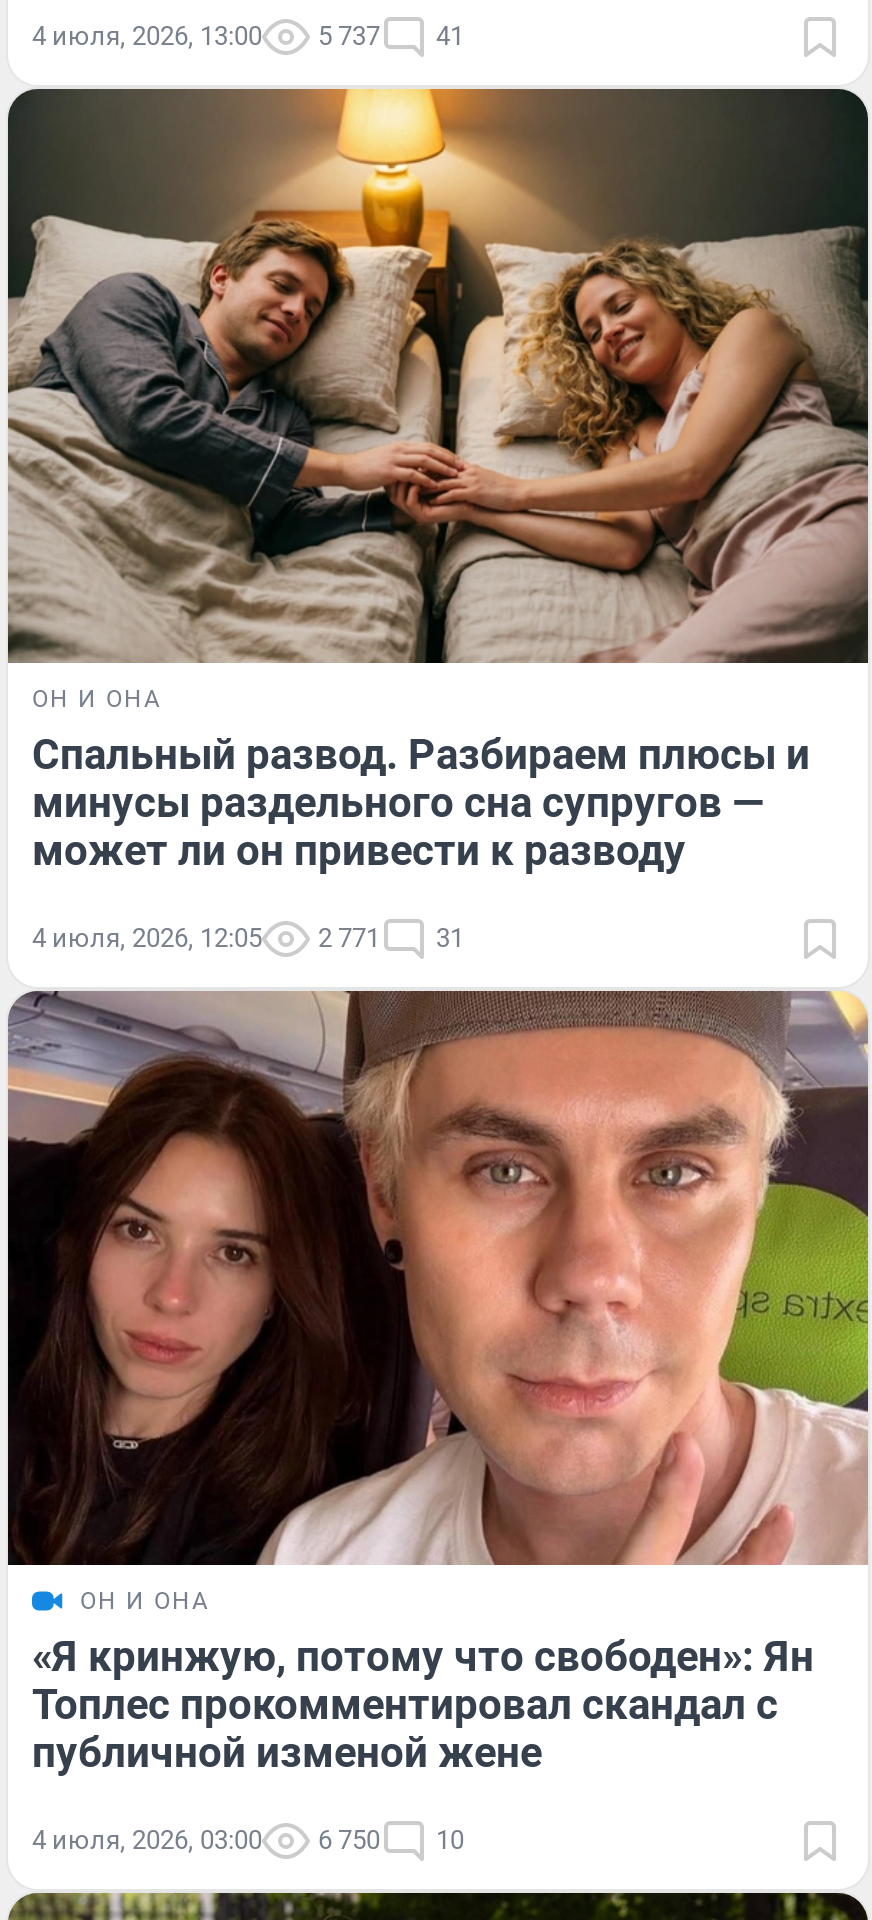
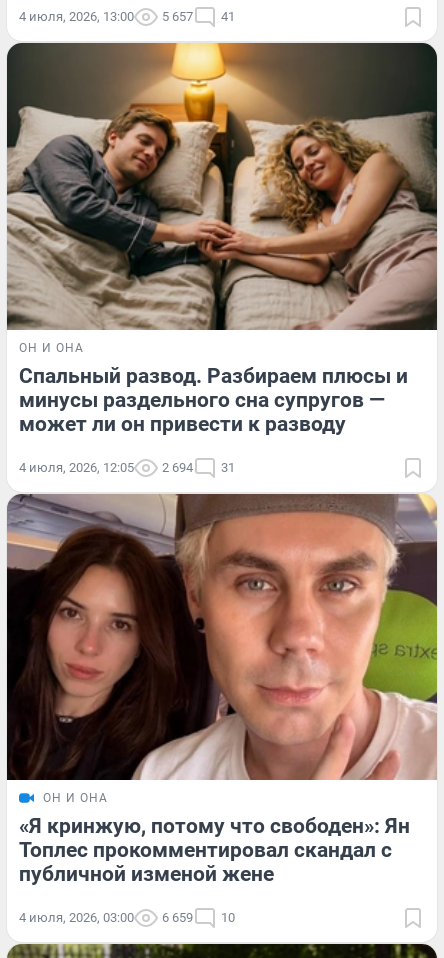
- 4 июля, 2026, 13:00 5 737 41
+ 4 июля, 2026, 13:00 5 657 41

- 4 июля, 2026, 12:05 2 771 31
+ 4 июля, 2026, 12:05 2 694 31

- 4 июля, 2026, 03:00 6 750 10
+ 4 июля, 2026, 03:00 6 659 10
